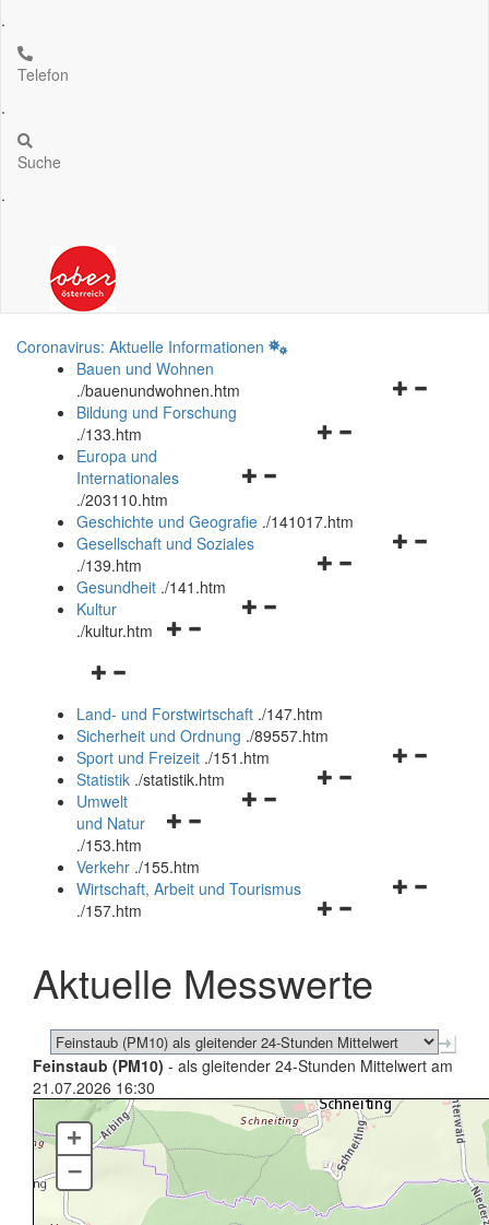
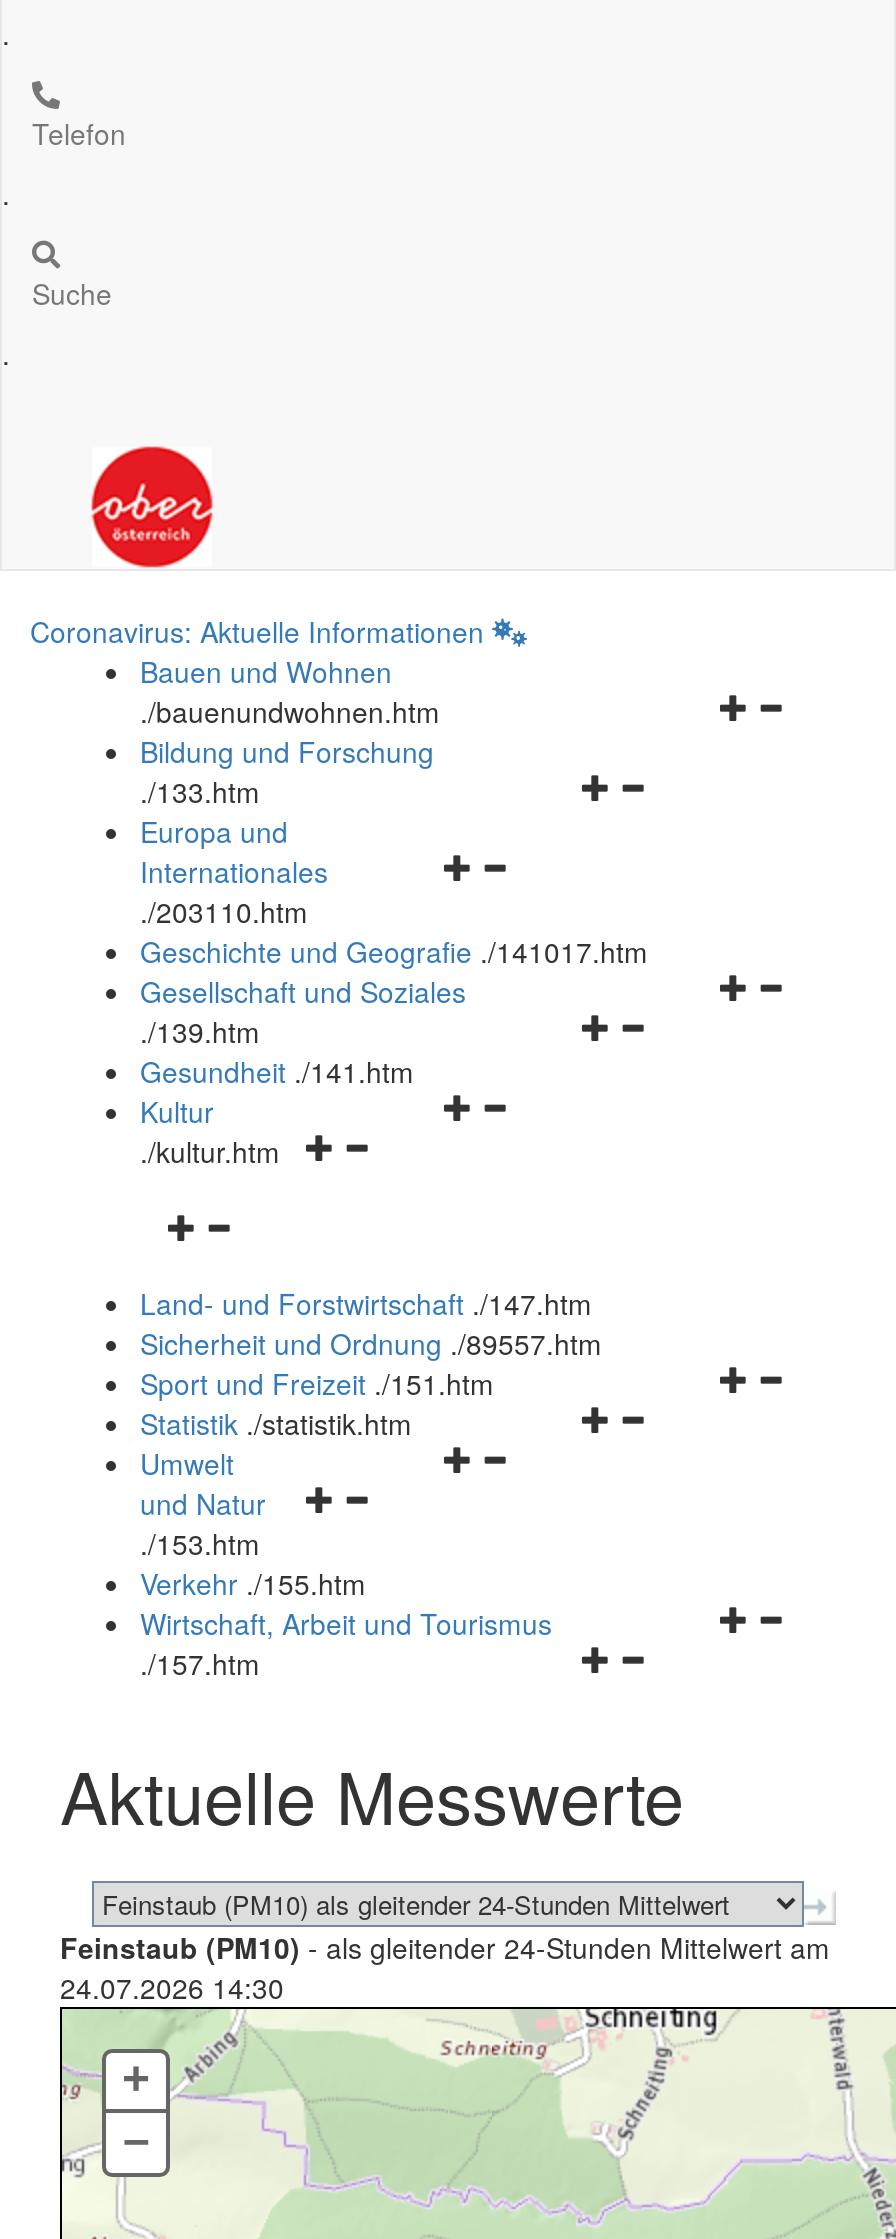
- 21.07.2026 16:30
+ 24.07.2026 14:30
